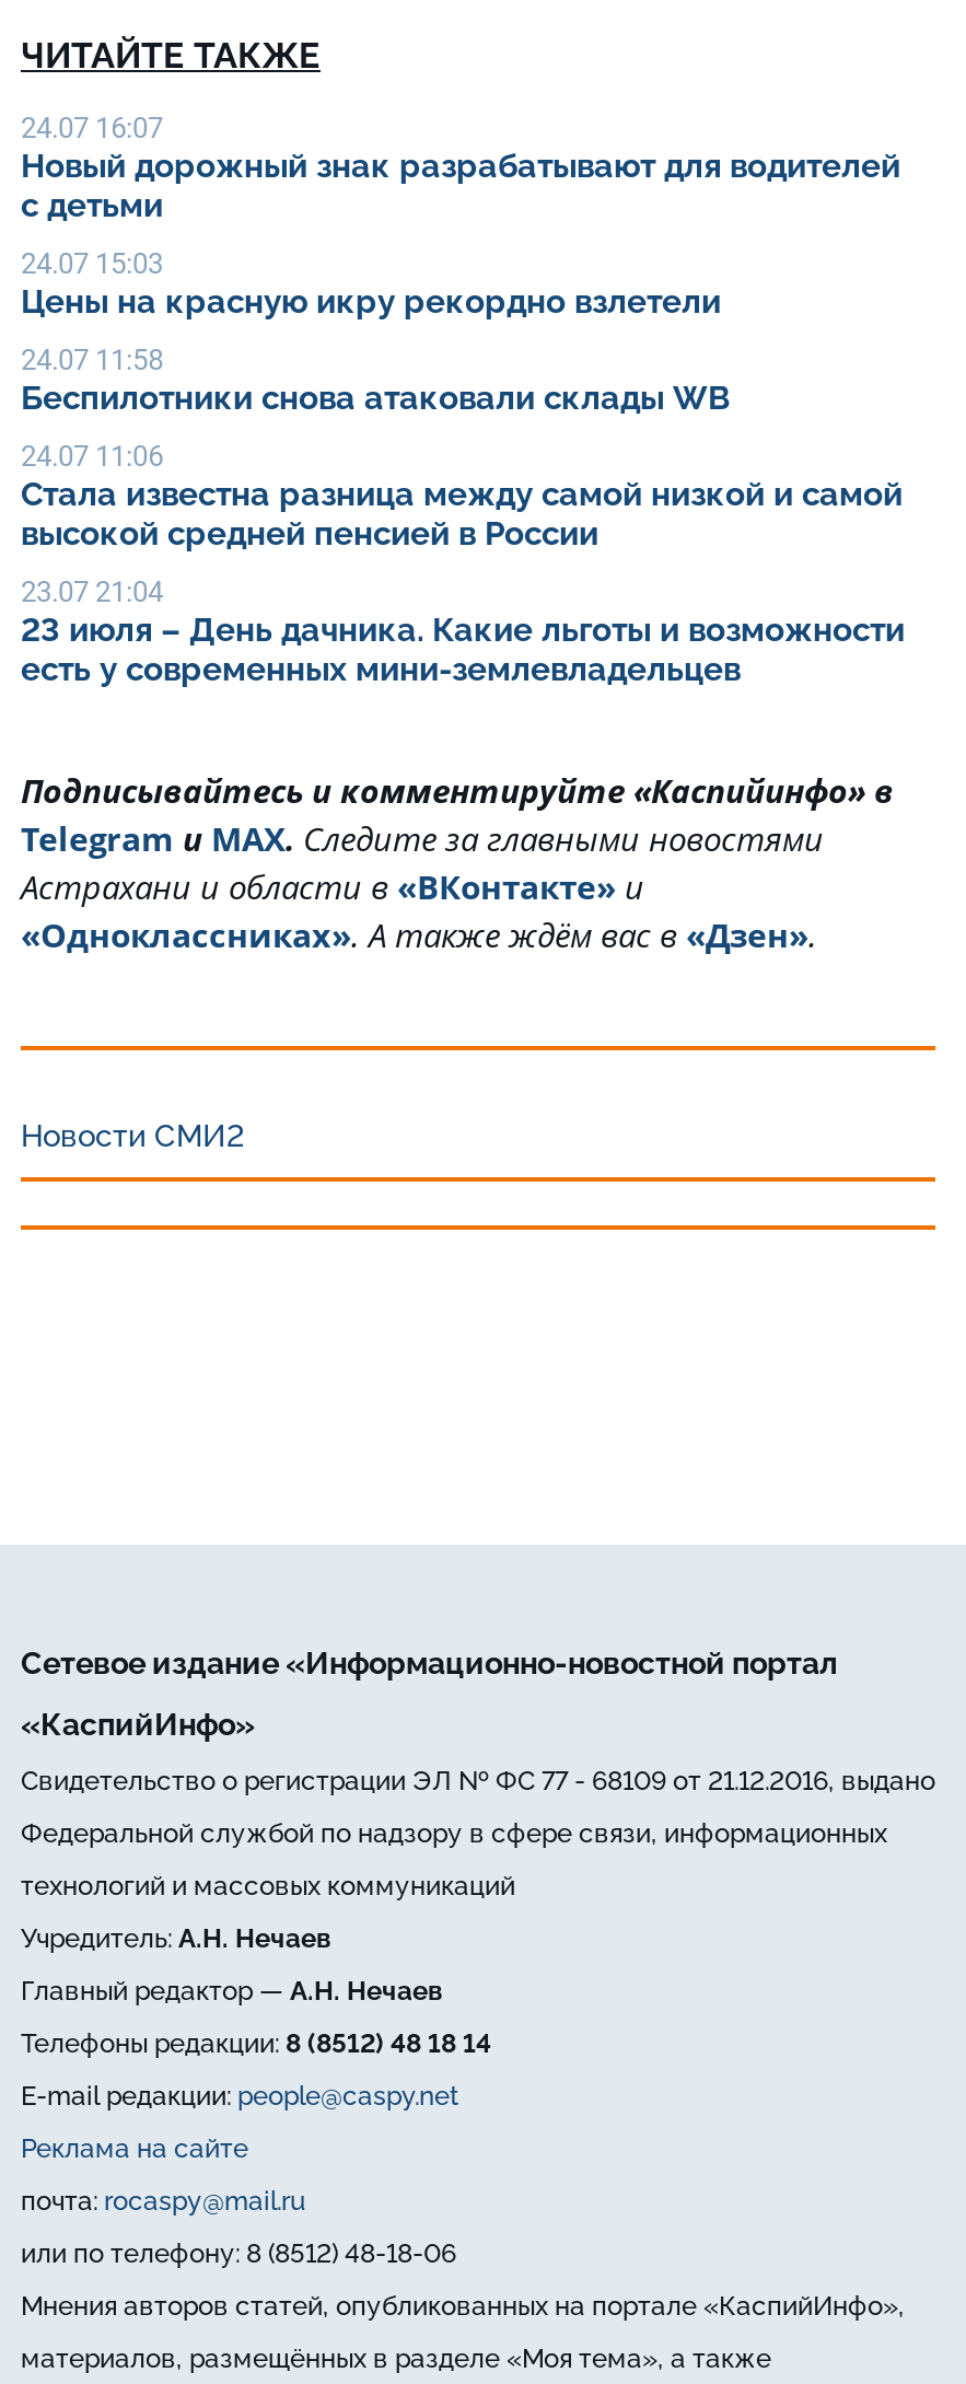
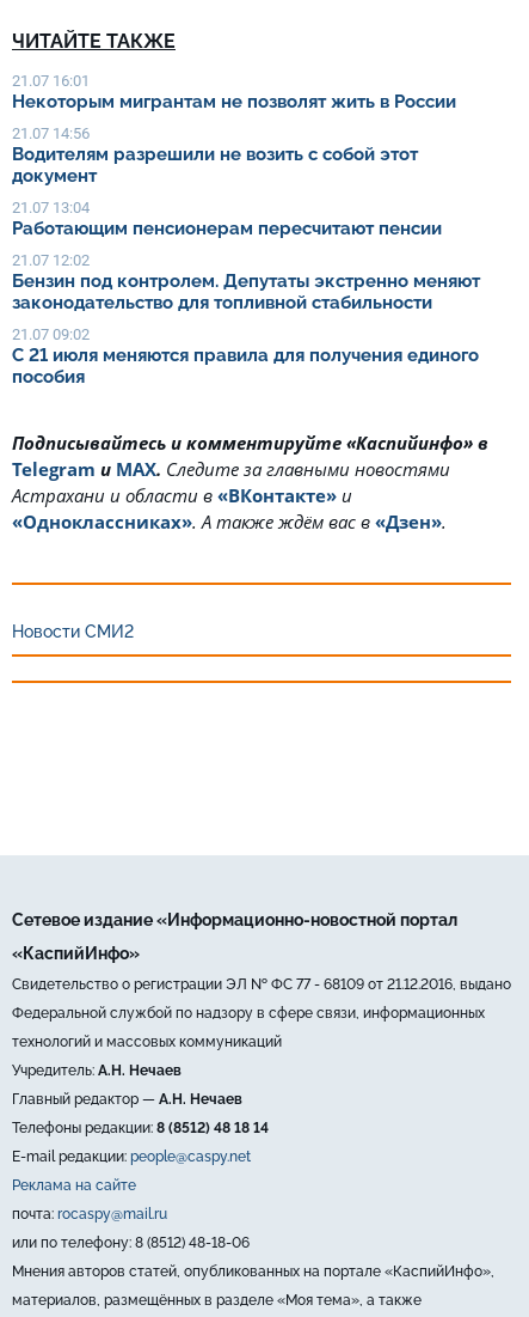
- 24.07 16:07
- Новый дорожный знак разрабатывают для водителей
- с детьми
+ 21.07 16:01
+ Некоторым мигрантам не позволят жить в России

- 24.07 15:03
- Цены на красную икру рекордно взлетели
+ 21.07 14:56
+ Водителям разрешили не возить с собой этот
+ документ

- 24.07 11:58
- Беспилотники снова атаковали склады WB
+ 21.07 13:04
+ Работающим пенсионерам пересчитают пенсии

- 24.07 11:06
- Стала известна разница между самой низкой и самой
- высокой средней пенсией в России
+ 21.07 12:02
+ Бензин под контролем. Депутаты экстренно меняют
+ законодательство для топливной стабильности

- 23.07 21:04
- 23 июля – День дачника. Какие льготы и возможности
- есть у современных мини-землевладельцев
+ 21.07 09:02
+ С 21 июля меняются правила для получения единого
+ пособия
